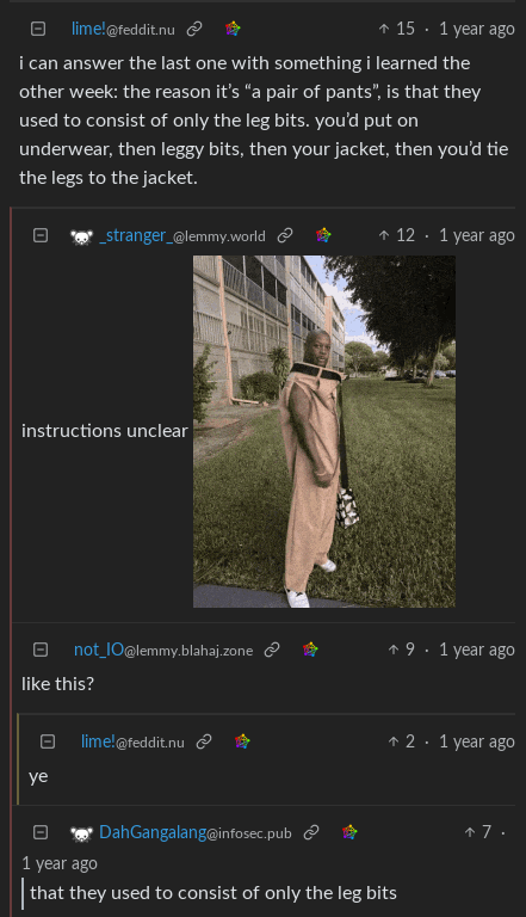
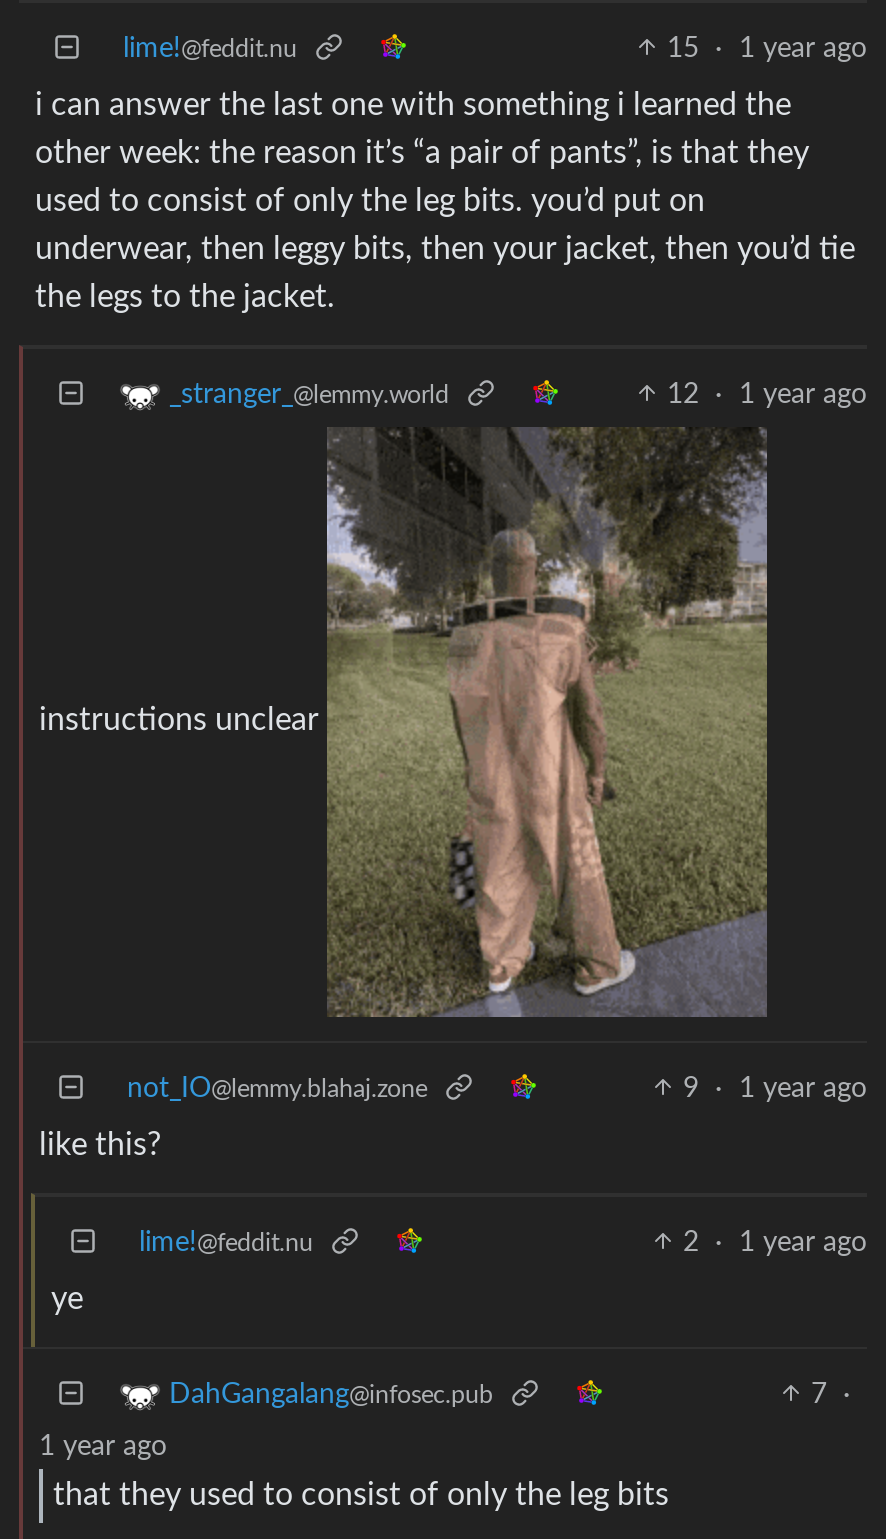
- [image]
+ [image]
